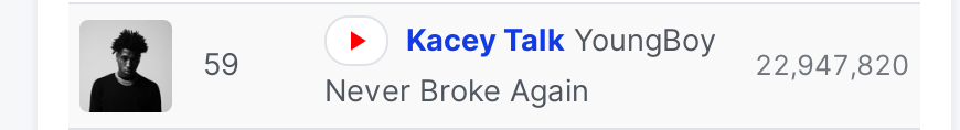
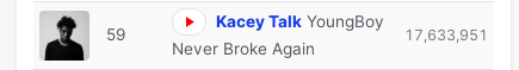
- 22,947,820
+ 17,633,951
